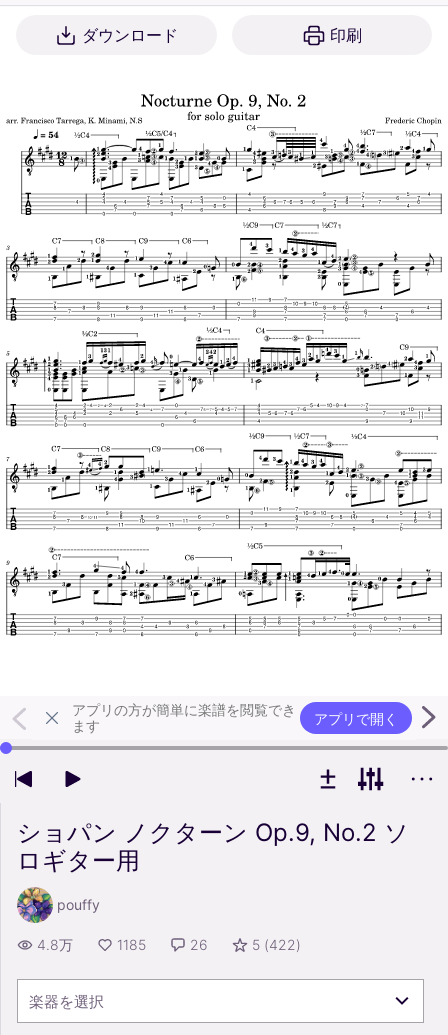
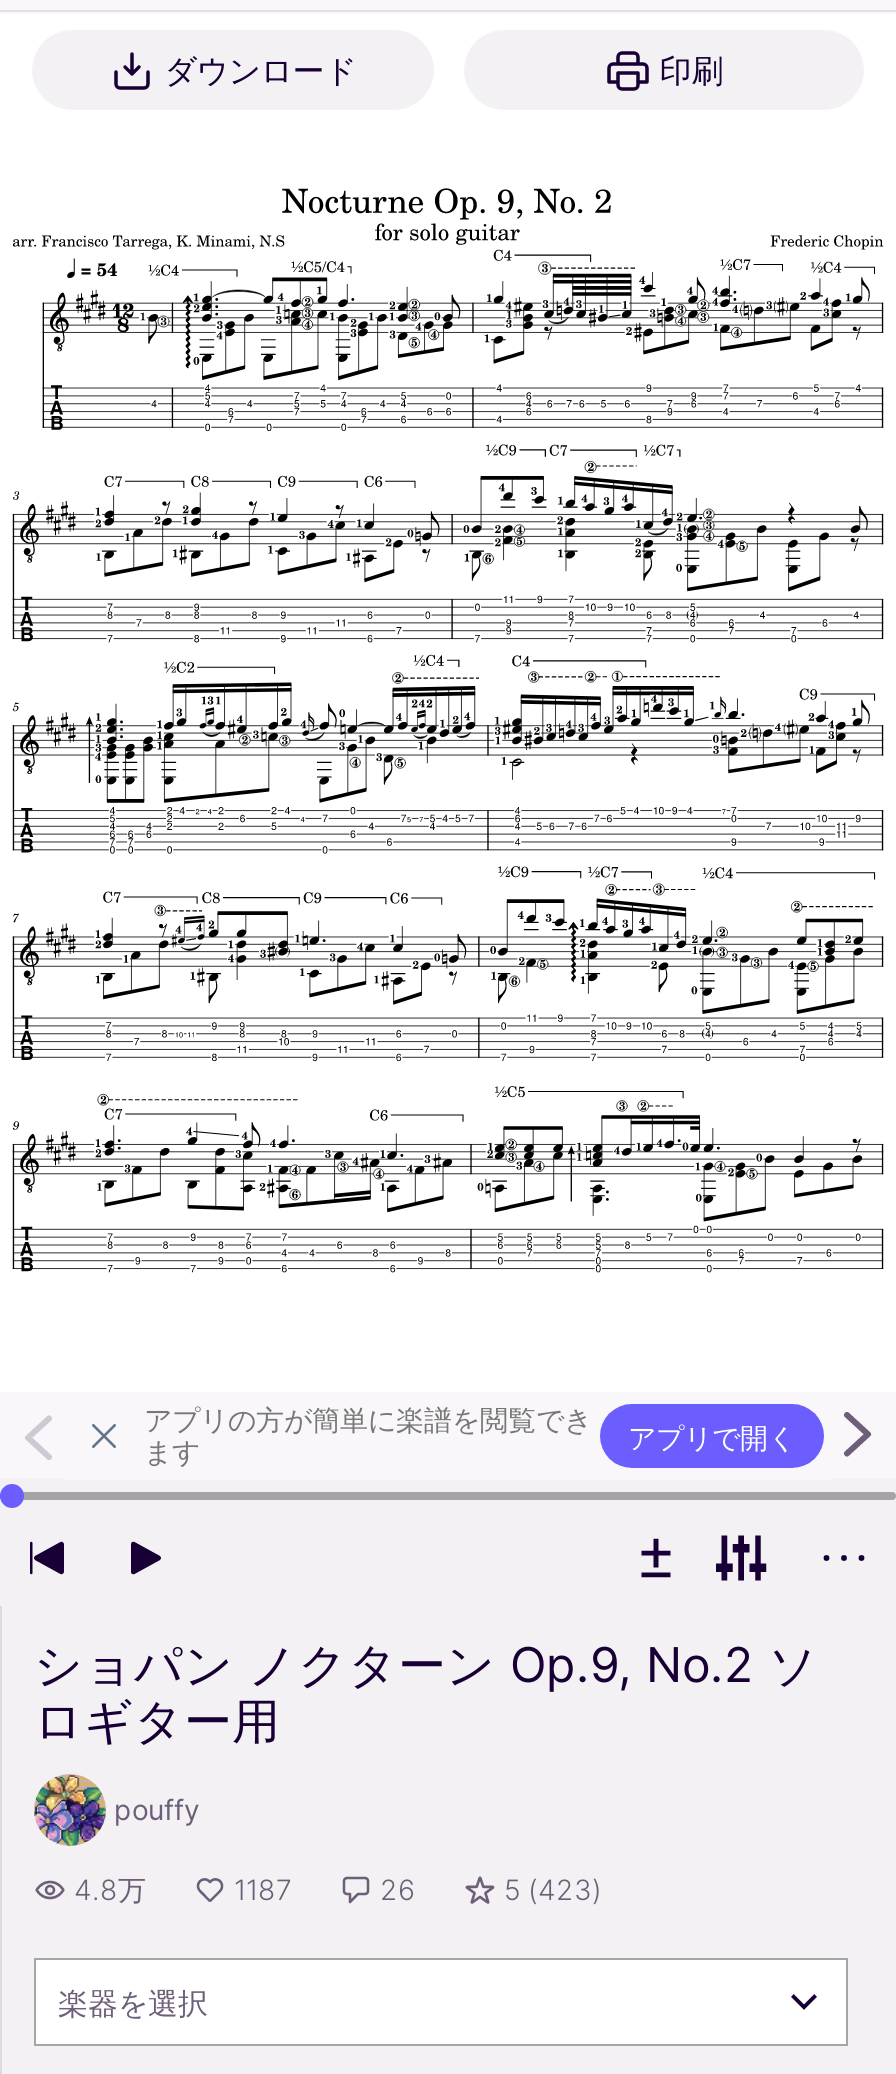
- 1185
+ 1187

- 5 (422)
+ 5 (423)
